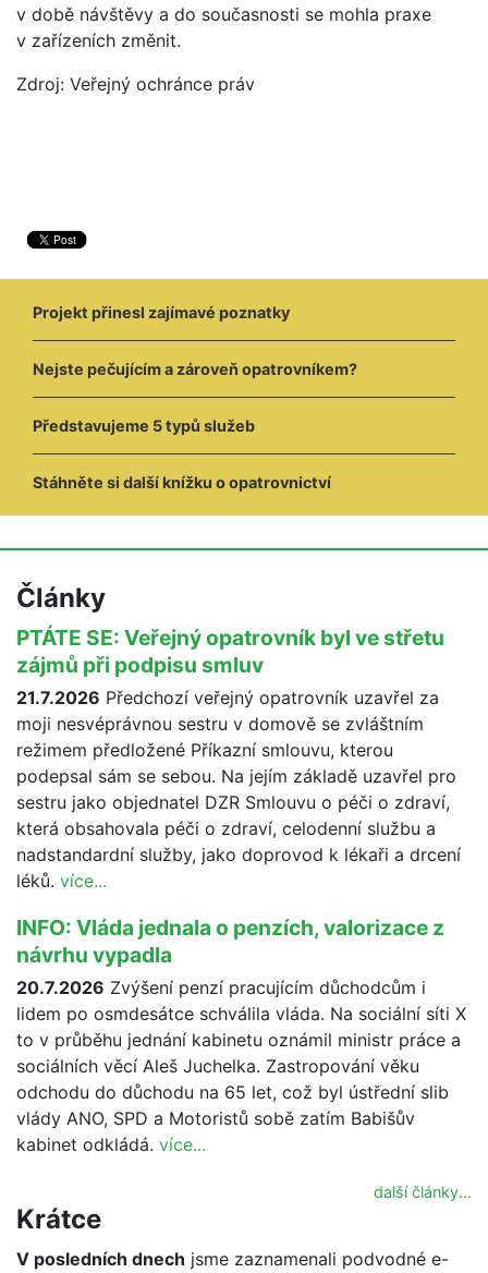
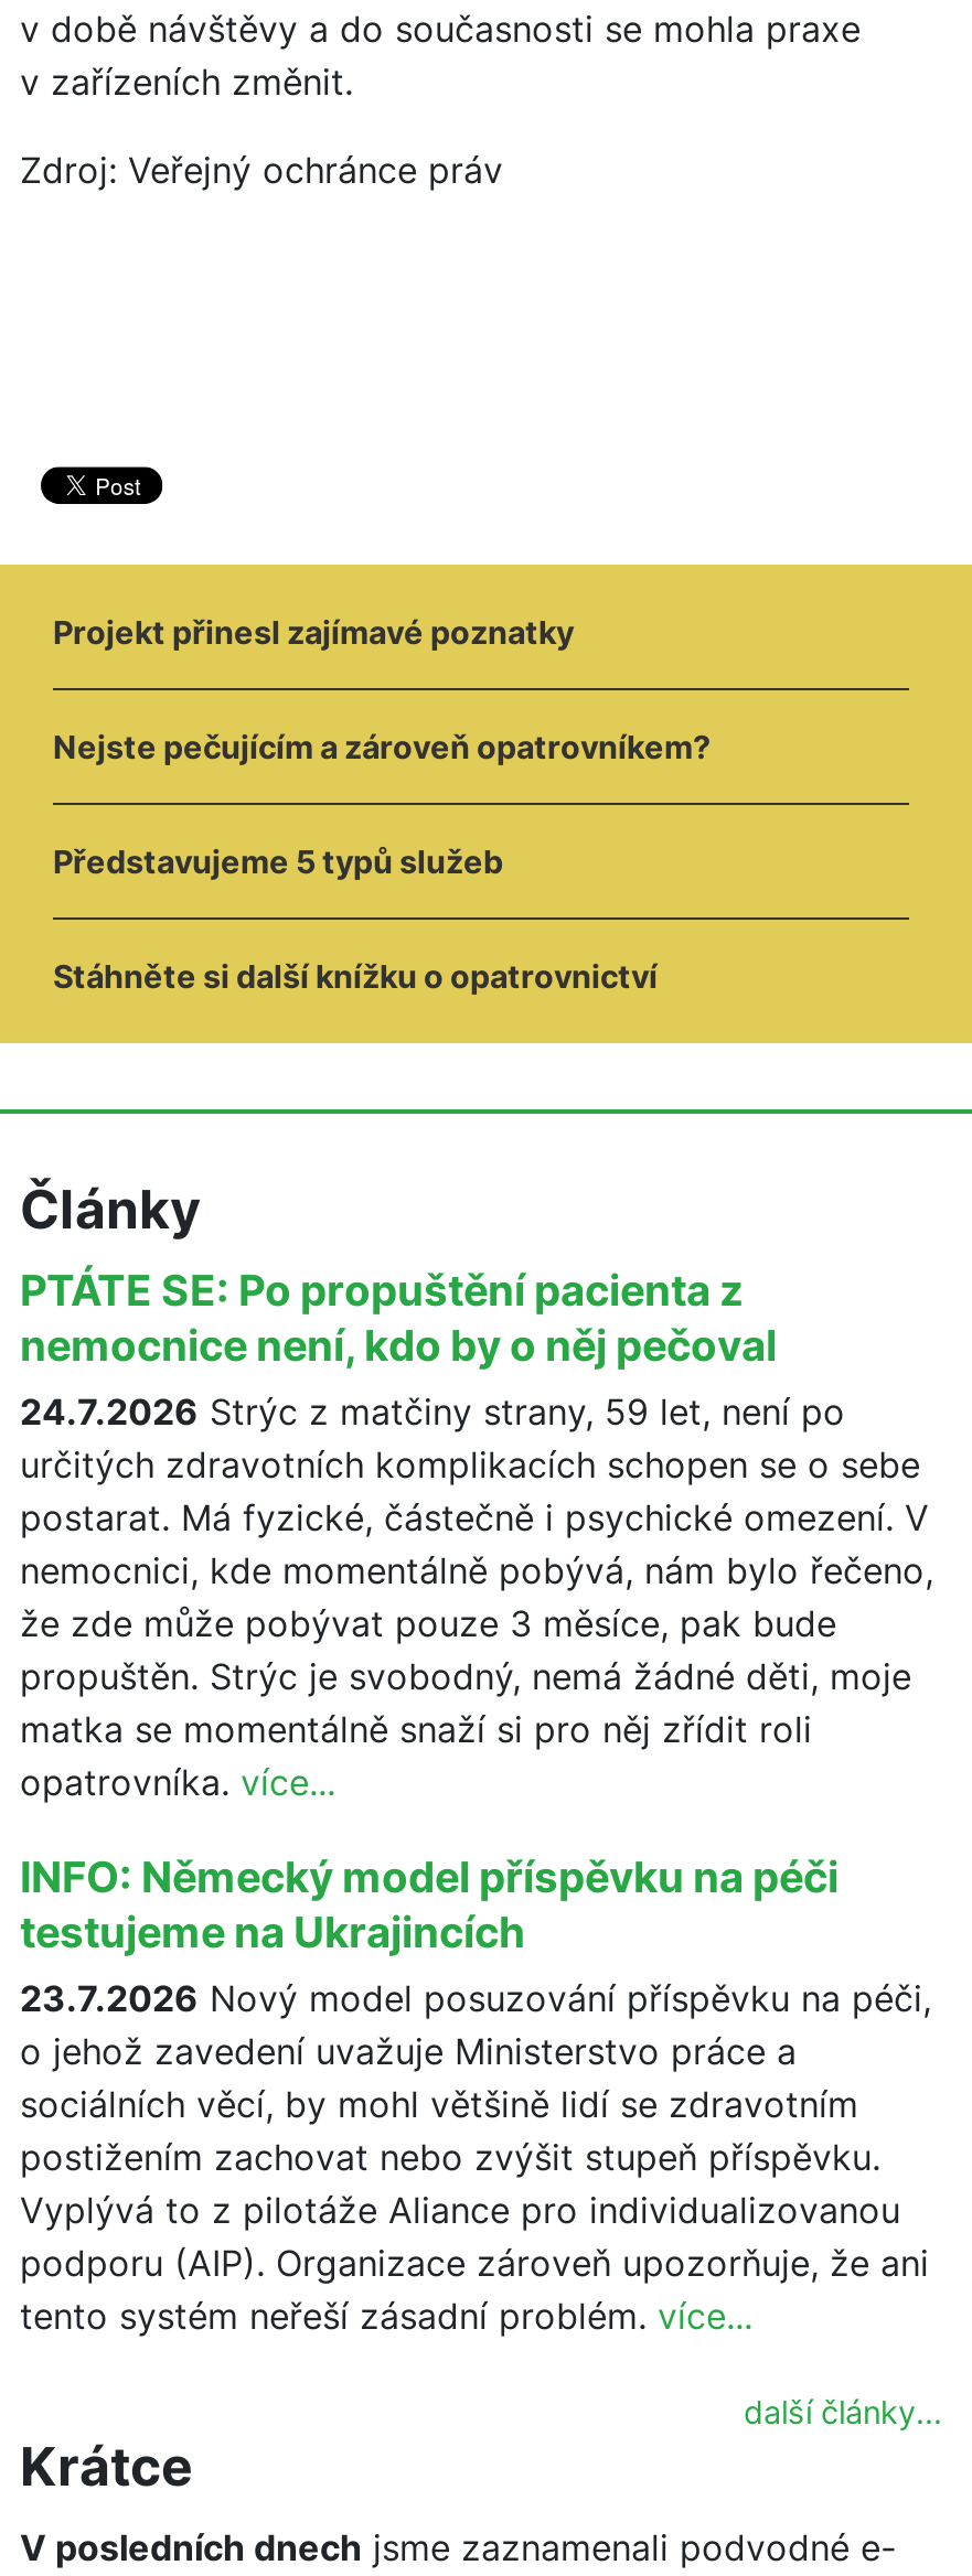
- PTÁTE SE: Veřejný opatrovník byl ve střetu
- zájmů při podpisu smluv
- 21.7.2026 Předchozí veřejný opatrovník uzavřel za
- moji nesvéprávnou sestru v domově se zvláštním
- režimem předložené Příkazní smlouvu, kterou
- podepsal sám se sebou. Na jejím základě uzavřel pro
- sestru jako objednatel DZR Smlouvu o péči o zdraví,
- která obsahovala péči o zdraví, celodenní službu a
- nadstandardní služby, jako doprovod k lékaři a drcení
- léků. více...
+ PTÁTE SE: Po propuštění pacienta z
+ nemocnice není, kdo by o něj pečoval
+ 24.7.2026 Strýc z matčiny strany, 59 let, není po
+ určitých zdravotních komplikacích schopen se o sebe
+ postarat. Má fyzické, částečně i psychické omezení. V
+ nemocnici, kde momentálně pobývá, nám bylo řečeno,
+ že zde může pobývat pouze 3 měsíce, pak bude
+ propuštěn. Strýc je svobodný, nemá žádné děti, moje
+ matka se momentálně snaží si pro něj zřídit roli
+ opatrovníka. více...

- INFO: Vláda jednala o penzích, valorizace z
- návrhu vypadla
- 20.7.2026 Zvýšení penzí pracujícím důchodcům i
- lidem po osmdesátce schválila vláda. Na sociální síti X
- to v průběhu jednání kabinetu oznámil ministr práce a
- sociálních věcí Aleš Juchelka. Zastropování věku
- odchodu do důchodu na 65 let, což byl ústřední slib
- vlády ANO, SPD a Motoristů sobě zatím Babišův
- kabinet odkládá. více...
+ INFO: Německý model příspěvku na péči
+ testujeme na Ukrajincích
+ 23.7.2026 Nový model posuzování příspěvku na péči,
+ o jehož zavedení uvažuje Ministerstvo práce a
+ sociálních věcí, by mohl většině lidí se zdravotním
+ postižením zachovat nebo zvýšit stupeň příspěvku.
+ Vyplývá to z pilotáže Aliance pro individualizovanou
+ podporu (AIP). Organizace zároveň upozorňuje, že ani
+ tento systém neřeší zásadní problém. více...
